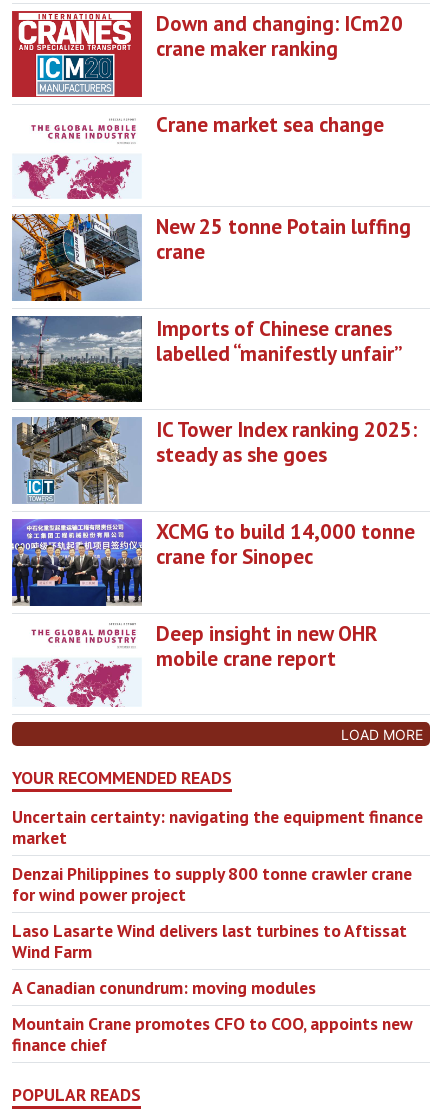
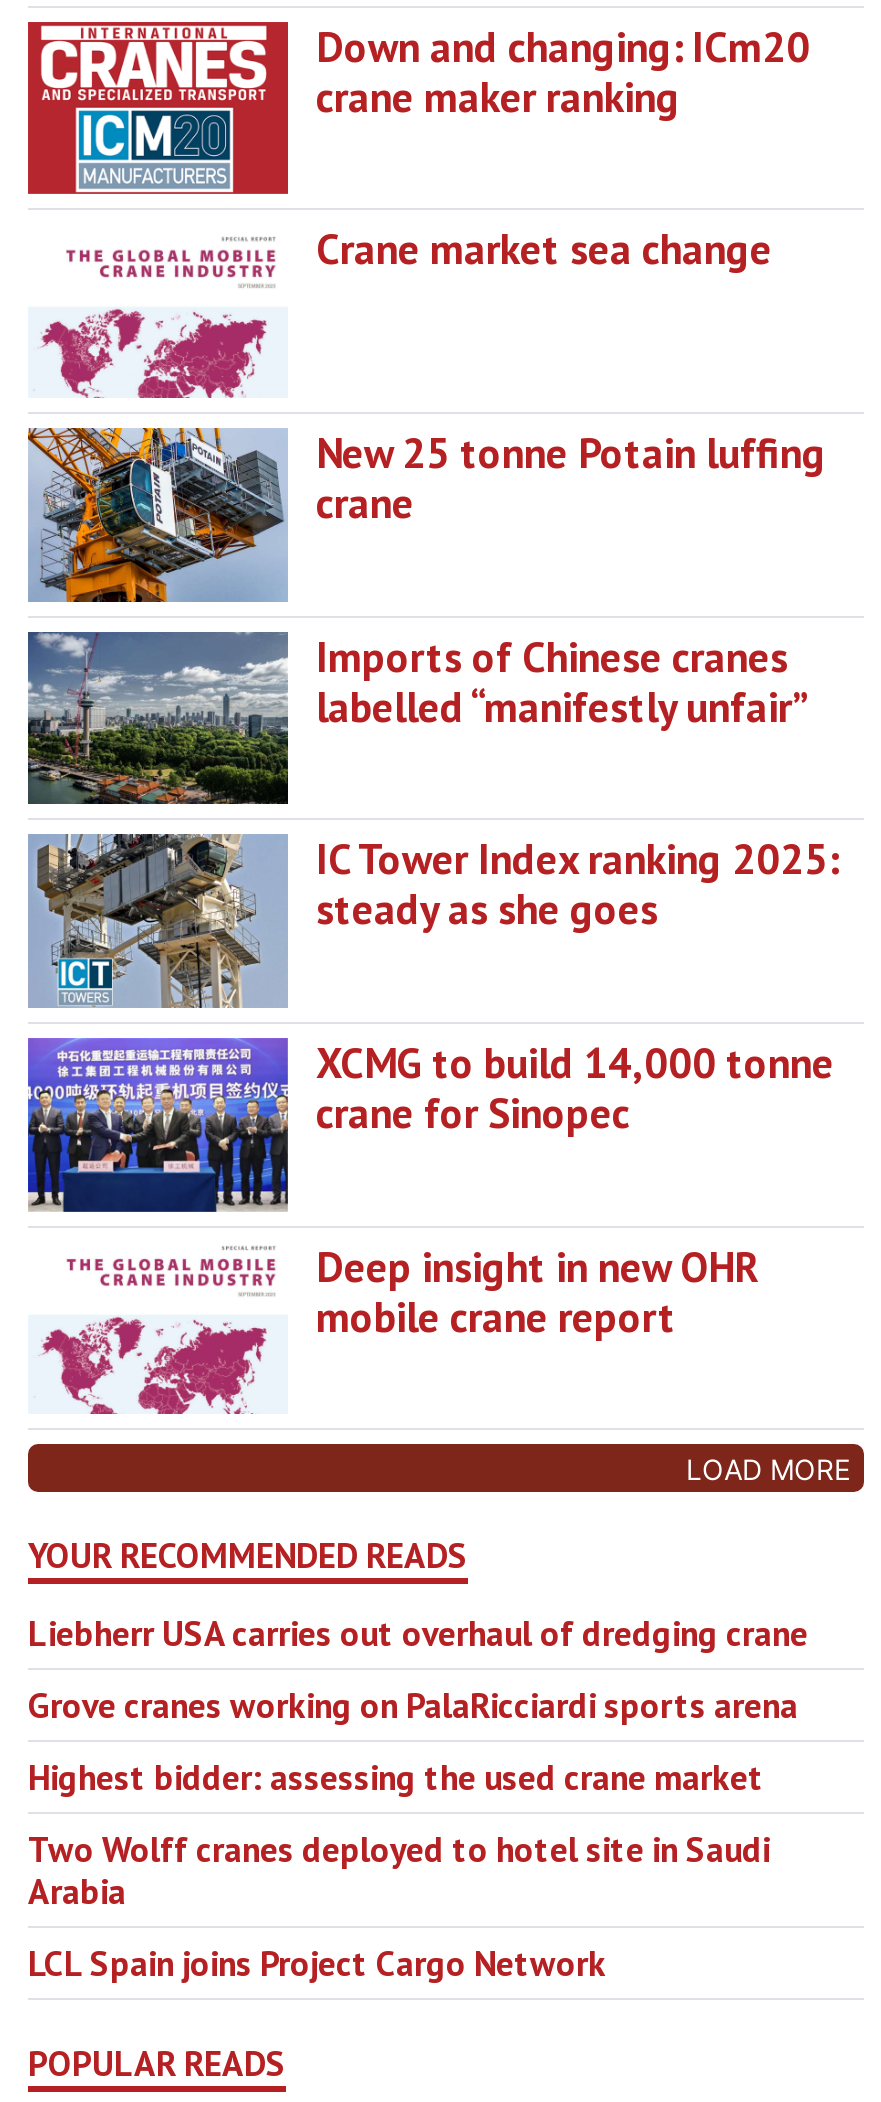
- Uncertain certainty: navigating the equipment finance
- market
+ Liebherr USA carries out overhaul of dredging crane

- Denzai Philippines to supply 800 tonne crawler crane
- for wind power project
+ Grove cranes working on PalaRicciardi sports arena

- Laso Lasarte Wind delivers last turbines to Aftissat
- Wind Farm
+ Highest bidder: assessing the used crane market

- A Canadian conundrum: moving modules
+ Two Wolff cranes deployed to hotel site in Saudi
+ Arabia

- Mountain Crane promotes CFO to COO, appoints new
- finance chief
+ LCL Spain joins Project Cargo Network
